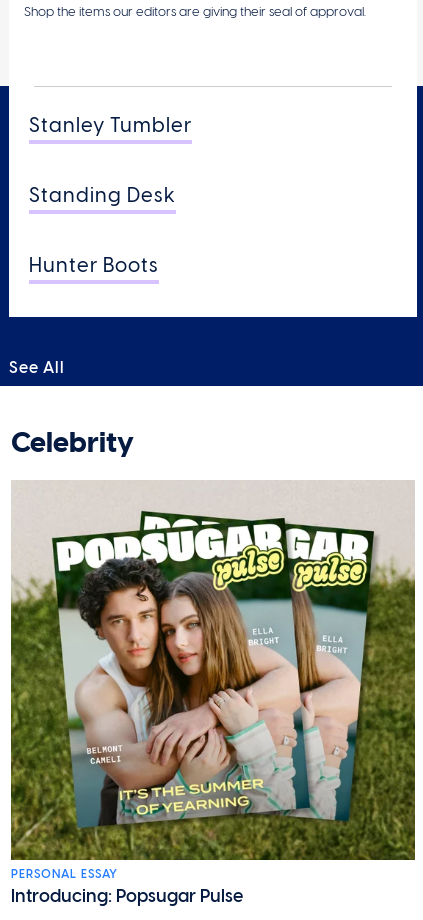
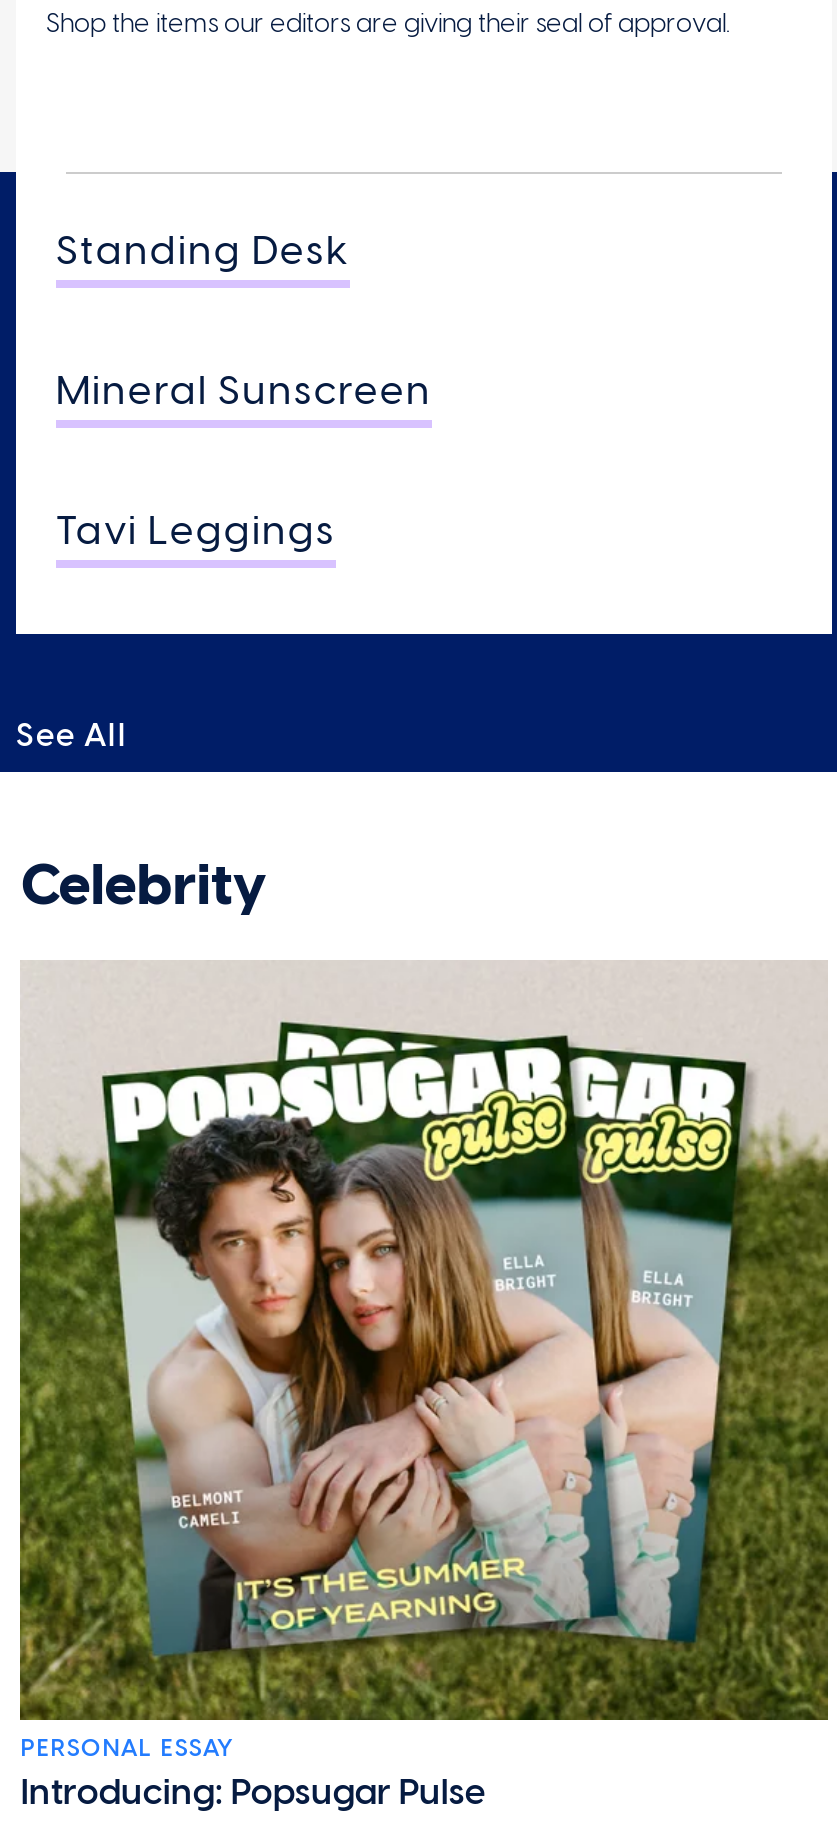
- Stanley Tumbler

moved up: Standing Desk

- Hunter Boots
+ Mineral Sunscreen
+ Tavi Leggings
